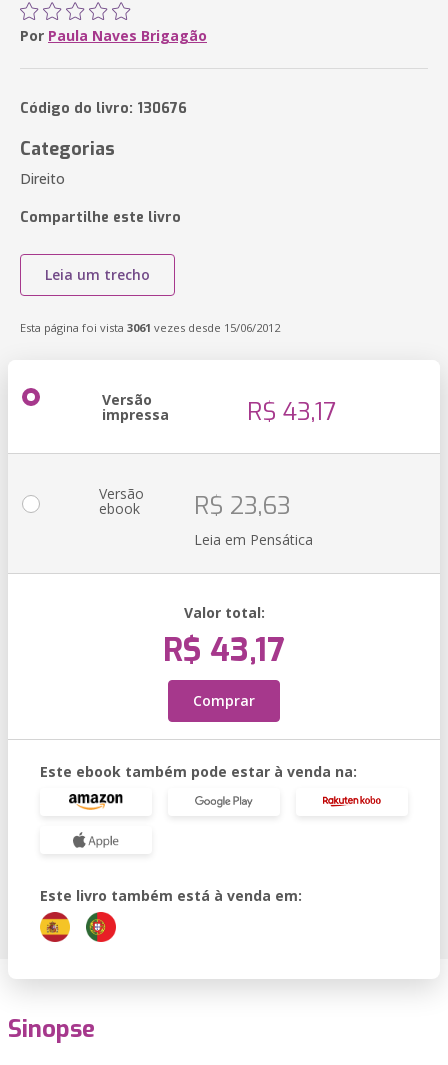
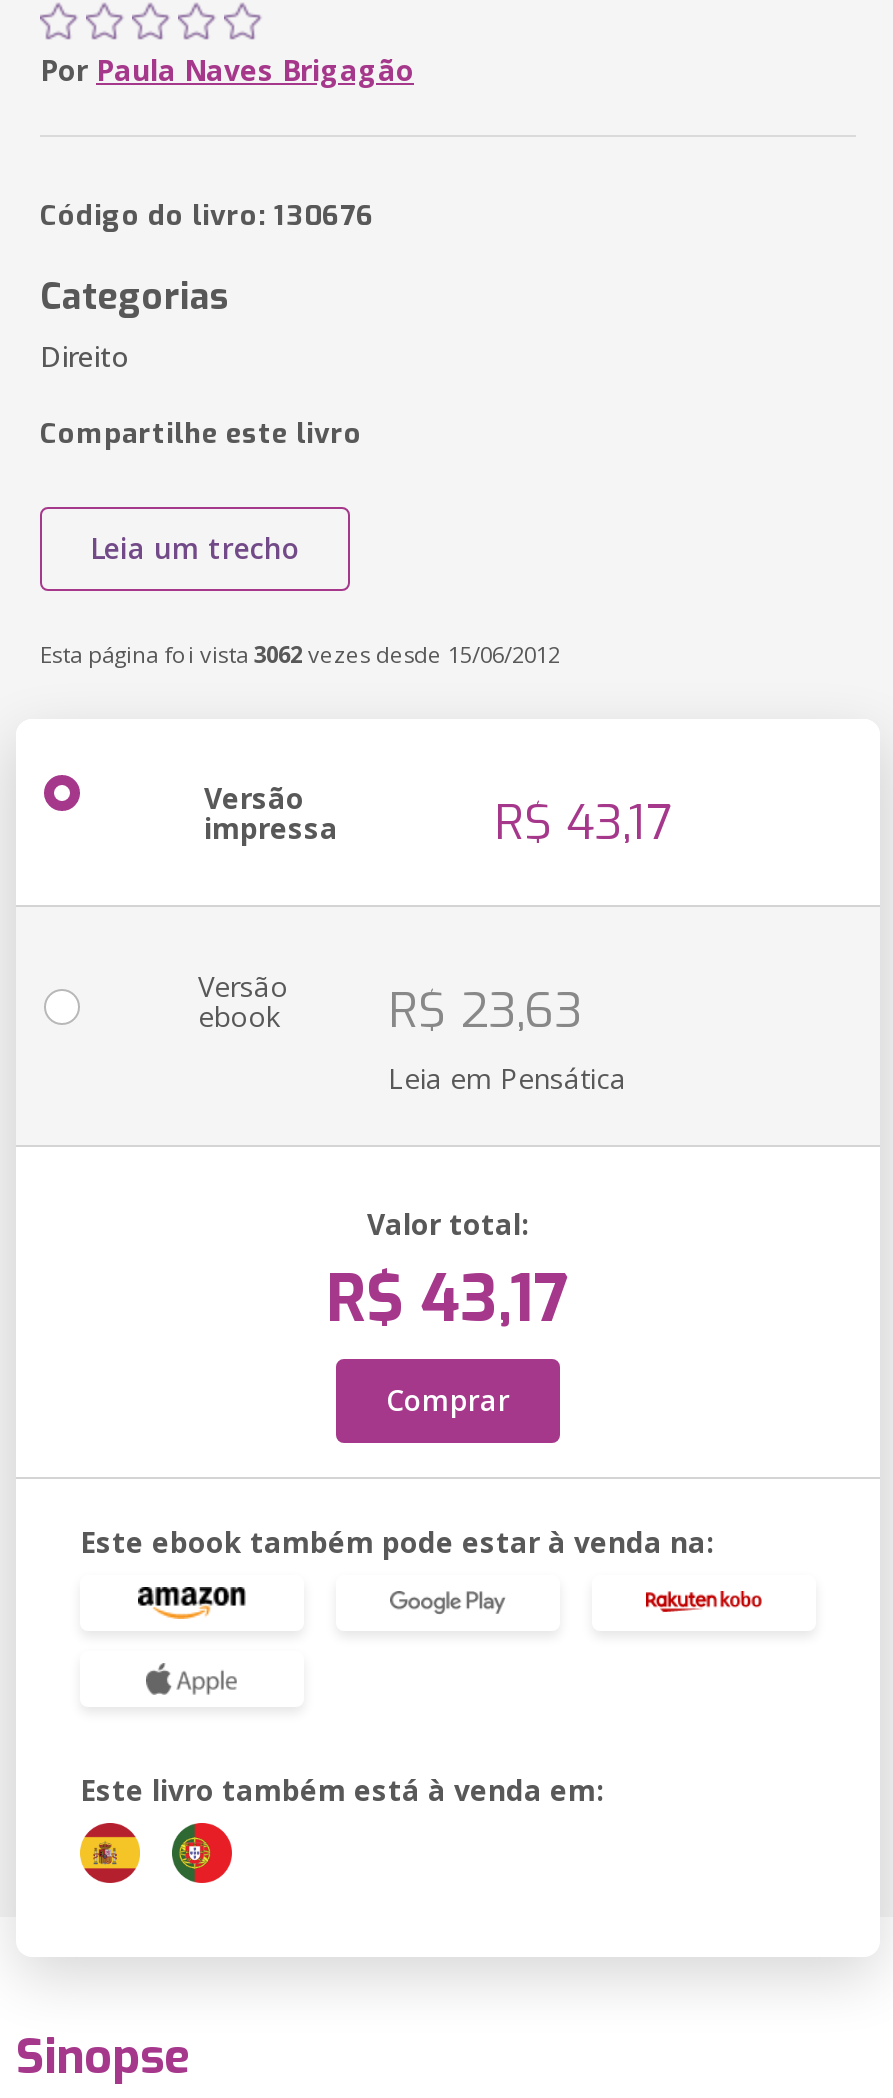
- Esta página foi vista 3061 vezes desde 15/06/2012
+ Esta página foi vista 3062 vezes desde 15/06/2012
